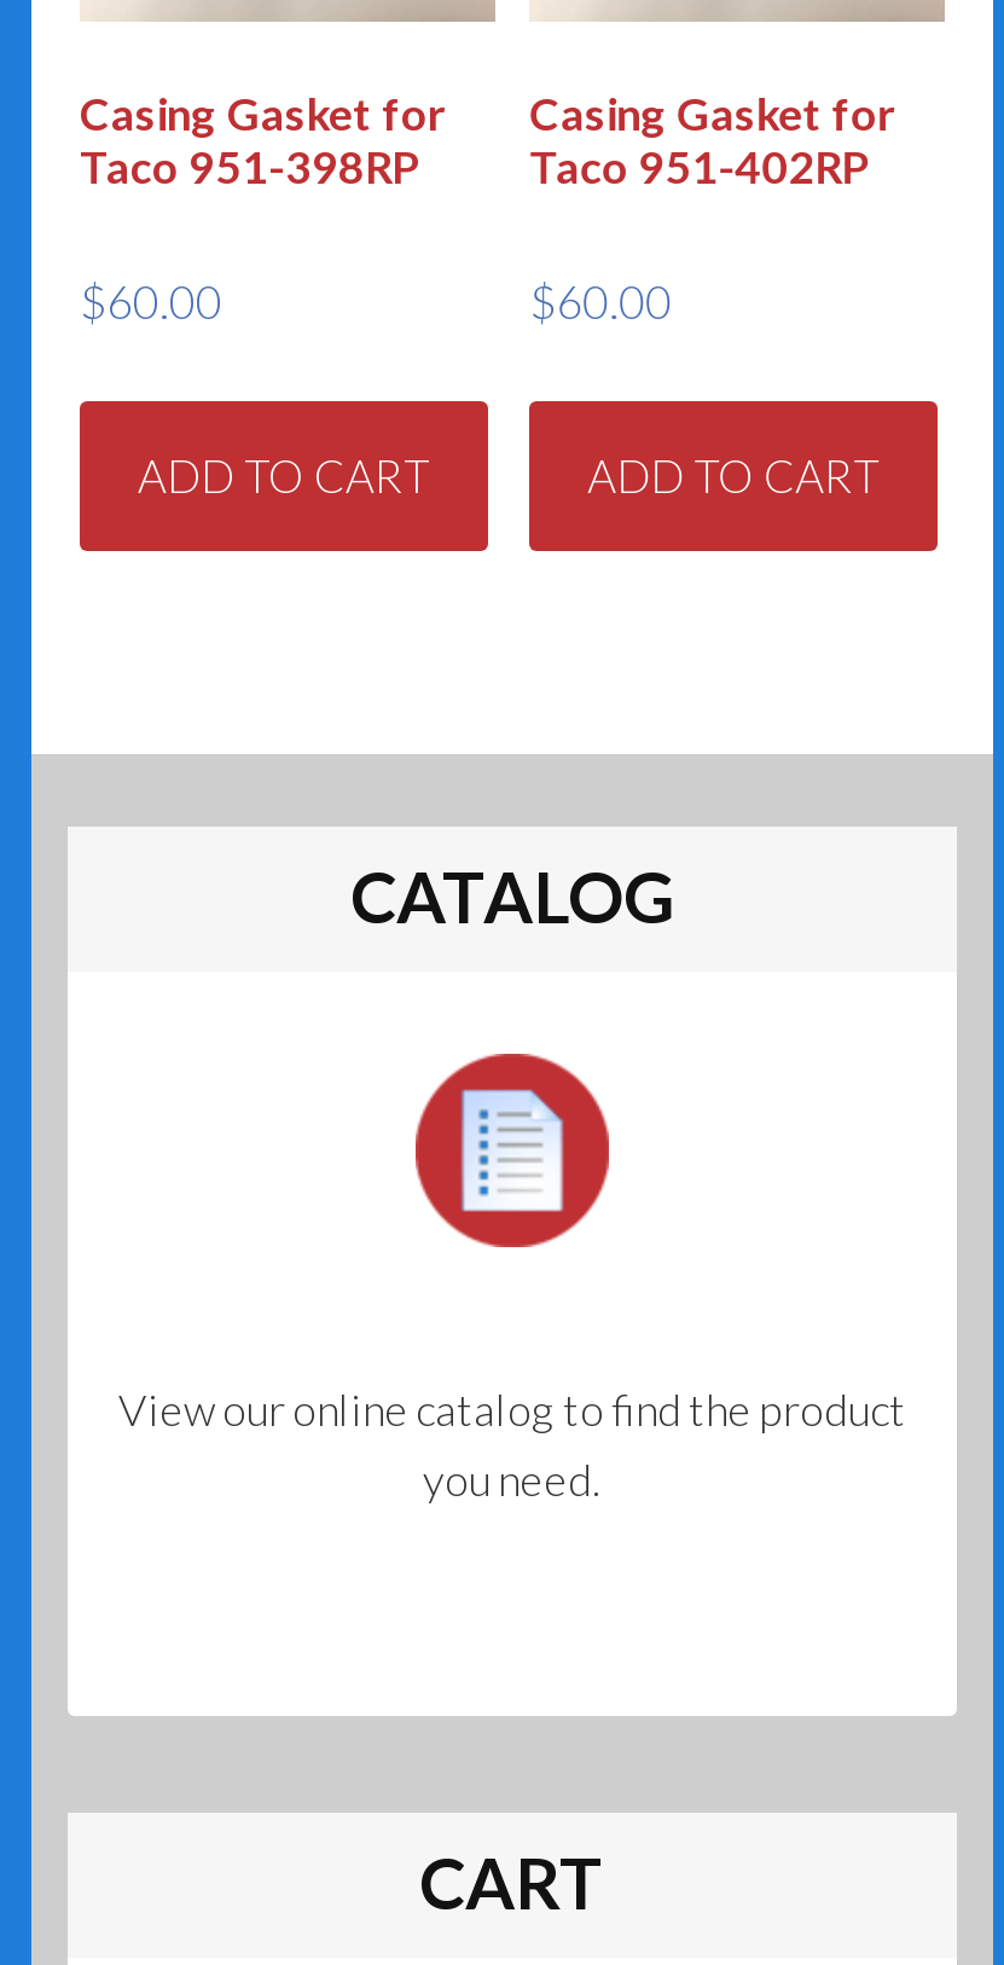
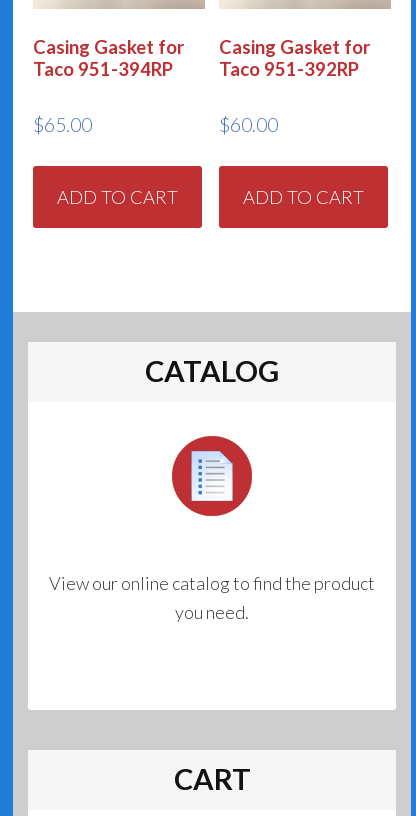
- Taco 951-398RP
+ Taco 951-394RP

- Taco 951-402RP
+ Taco 951-392RP

- $60.00
+ $65.00
